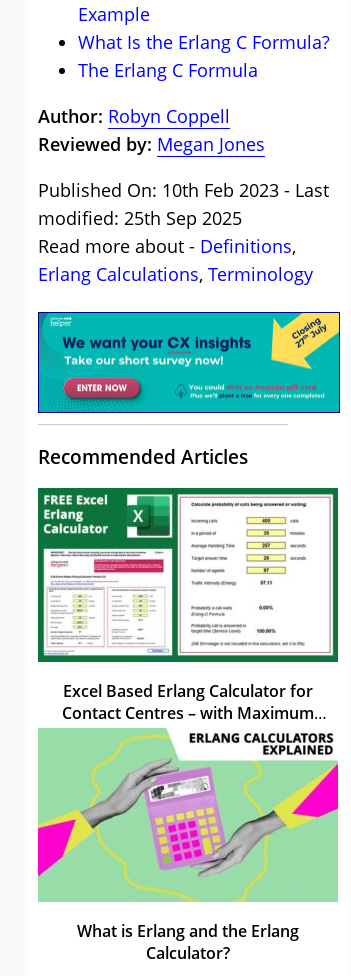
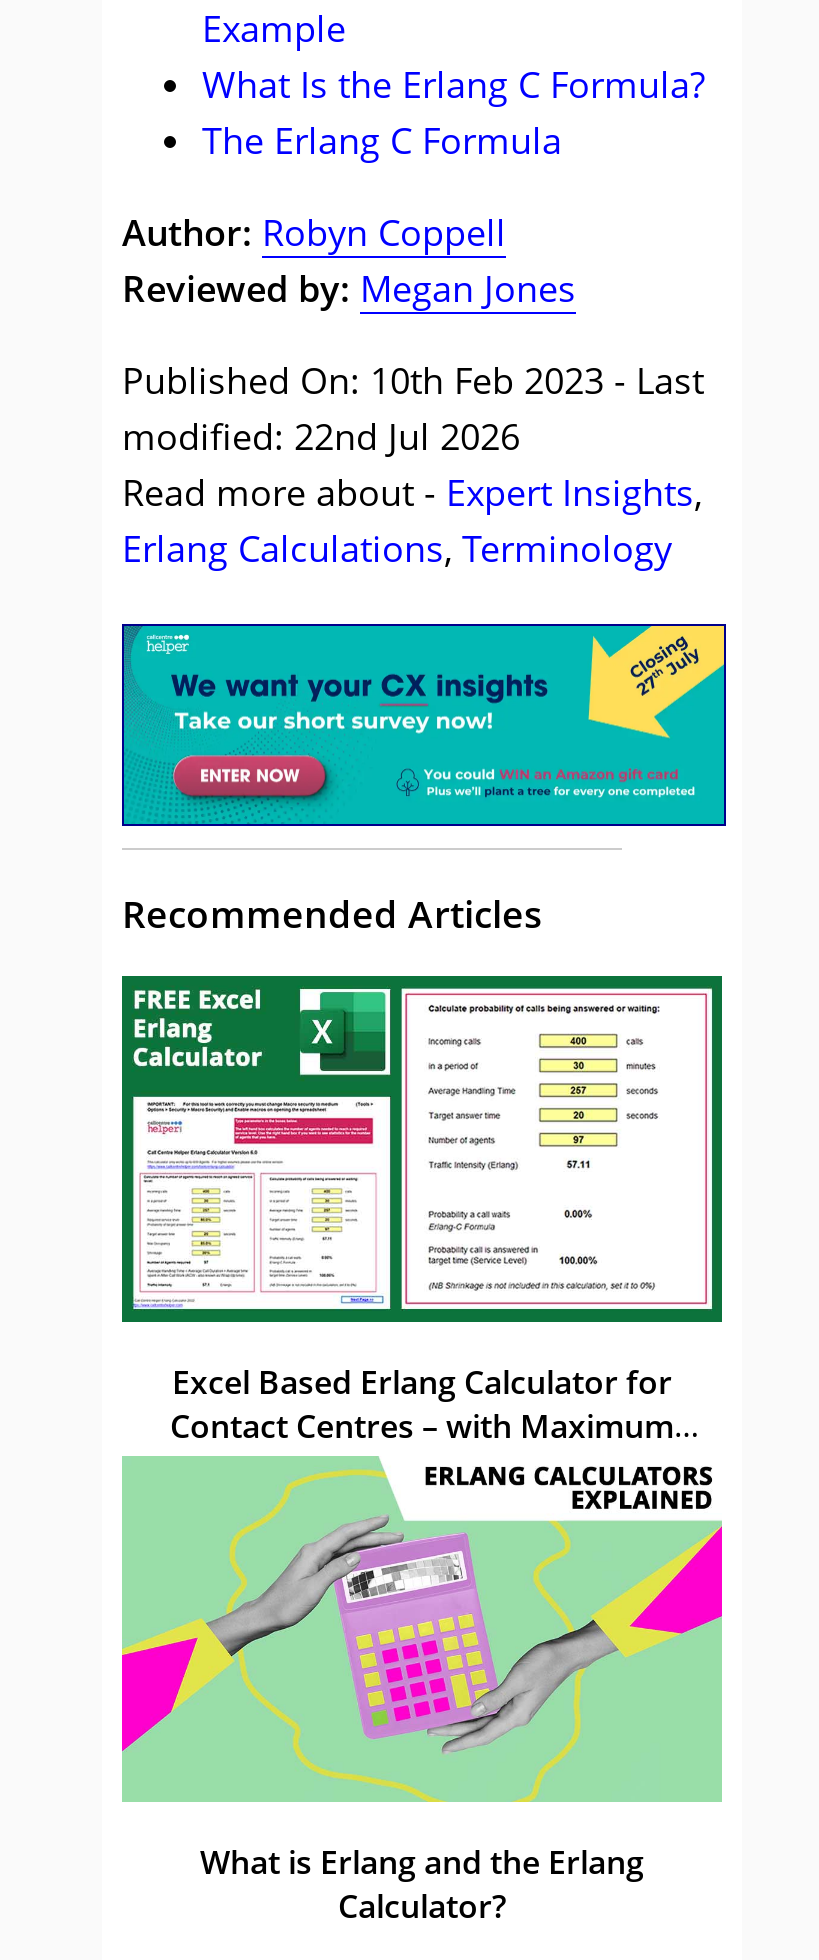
- modified: 25th Sep 2025
- Read more about - Definitions,
+ modified: 22nd Jul 2026
+ Read more about - Expert Insights,
